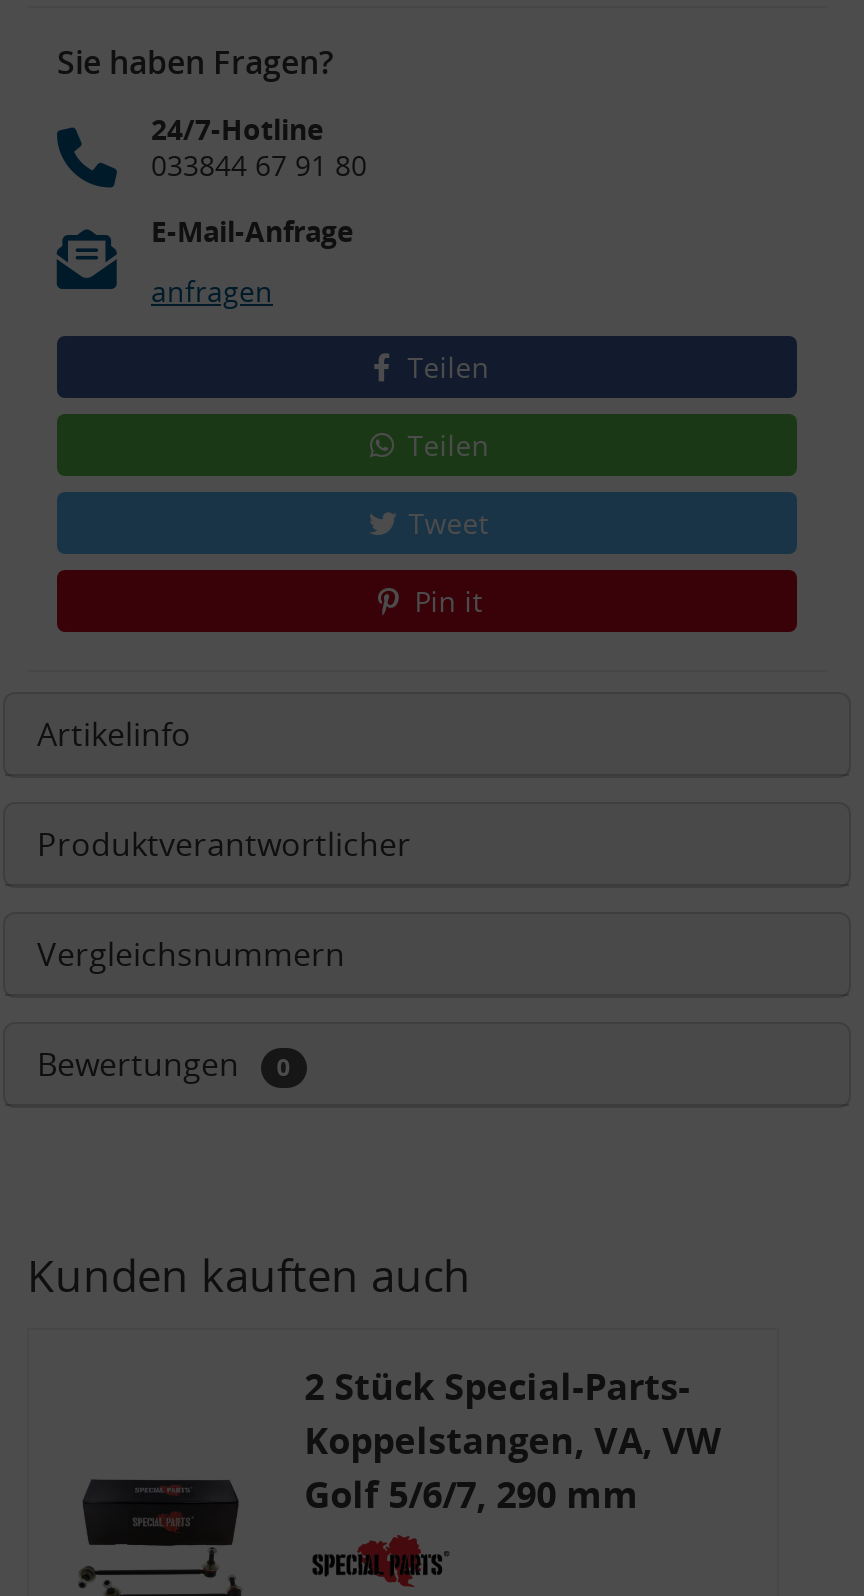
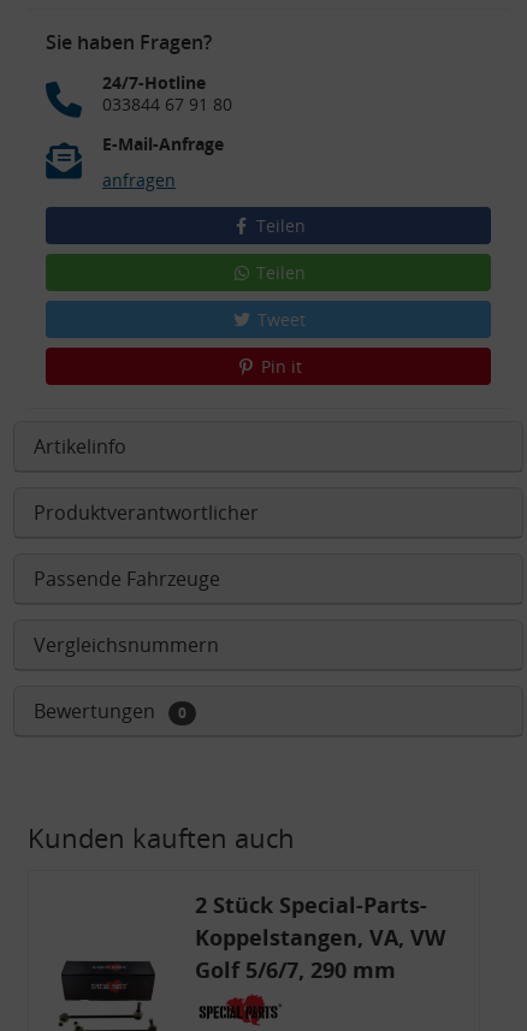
+ Passende Fahrzeuge
